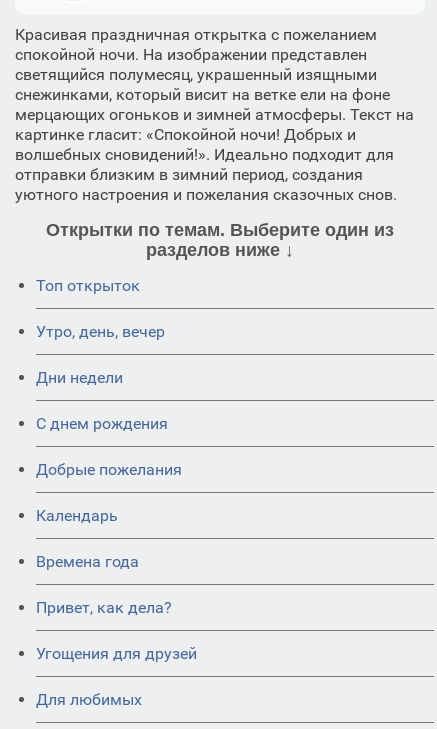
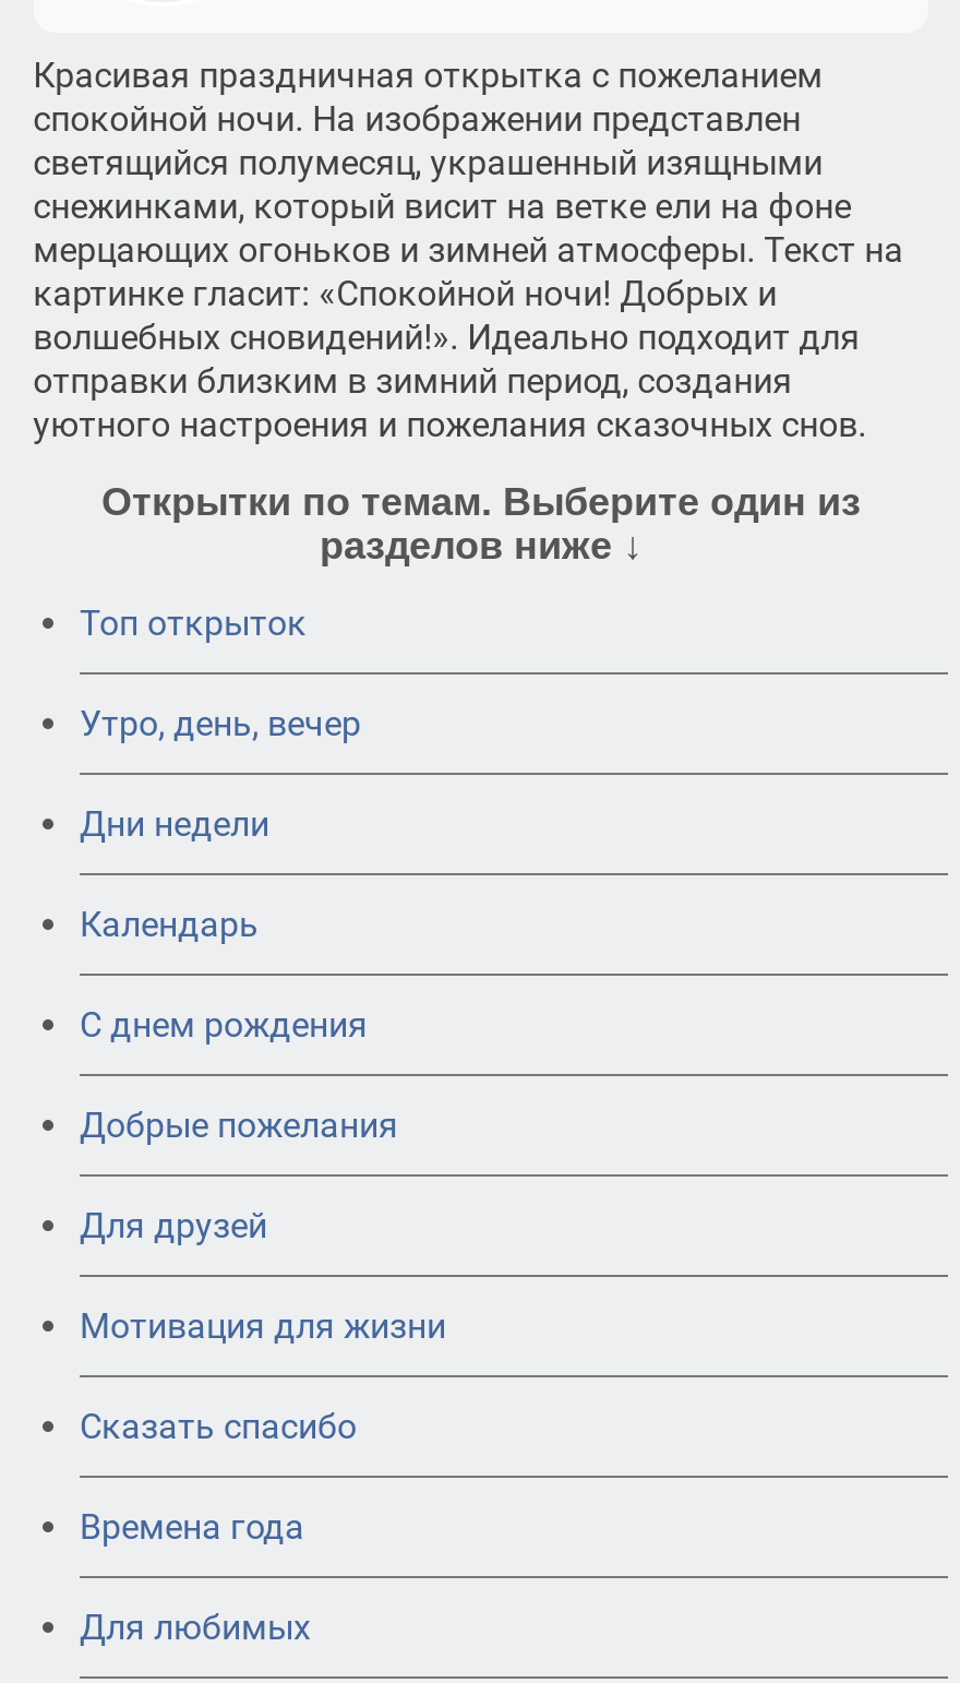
+ Для друзей
+ Мотивация для жизни
+ Сказать спасибо

moved up: Календарь

moved down: Времена года

- Привет, как дела?
- Угощения для друзей
